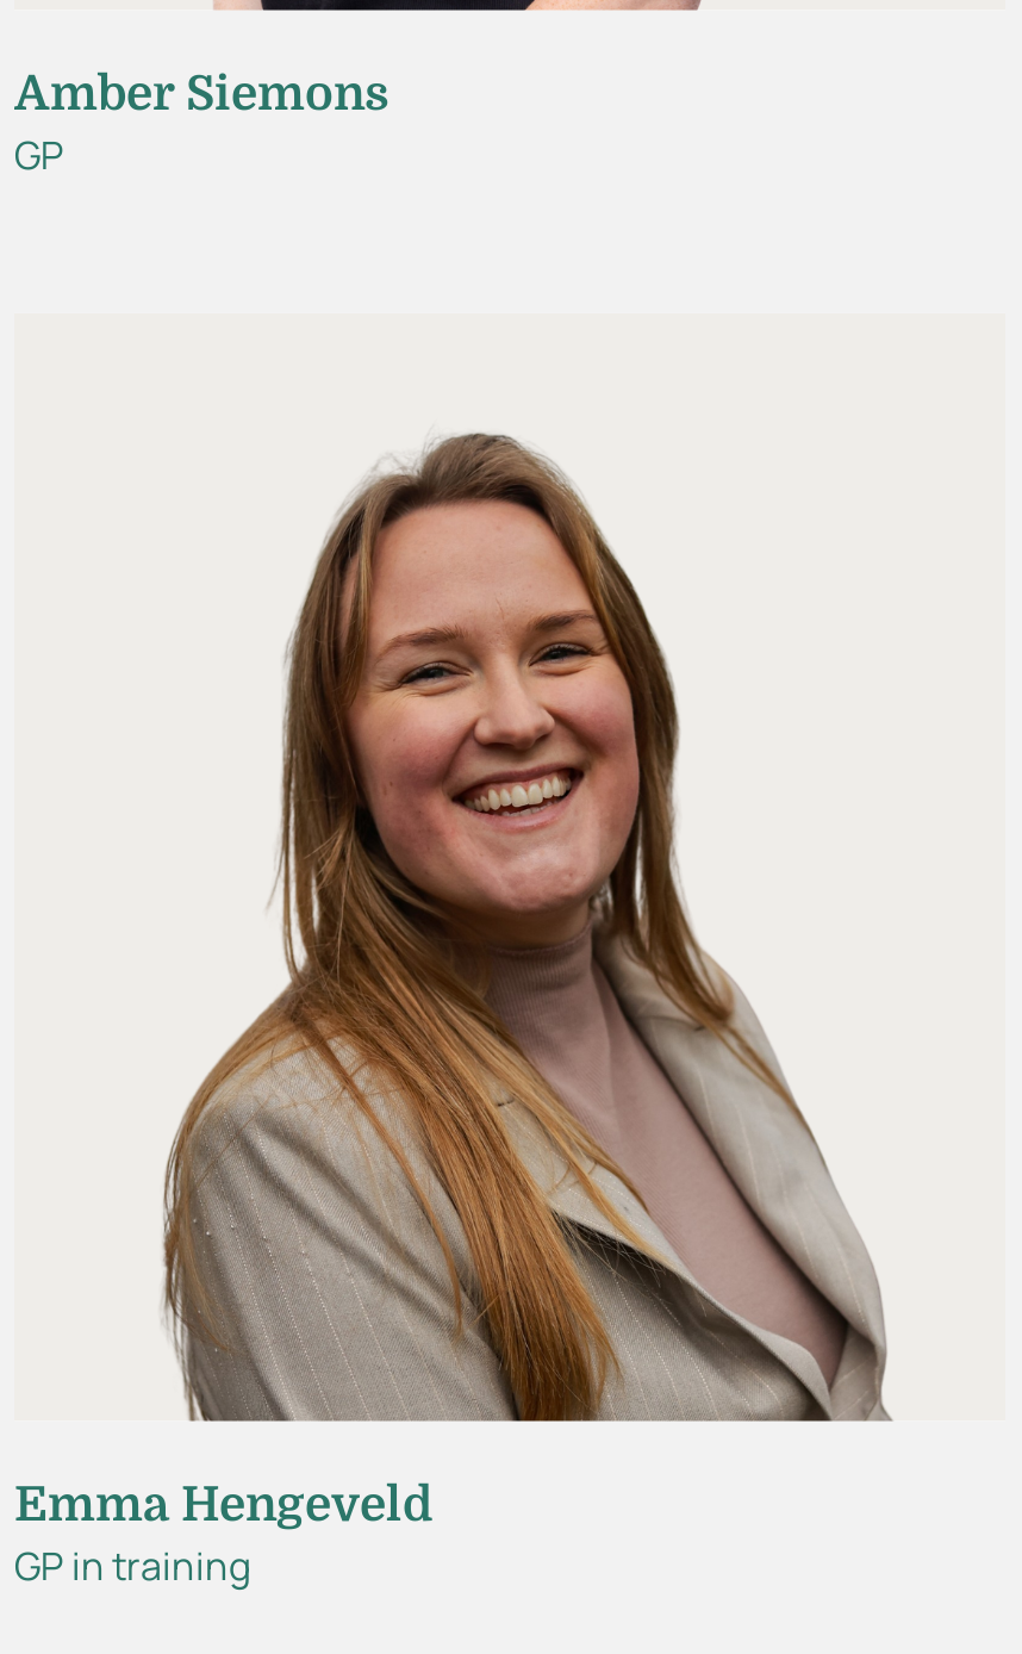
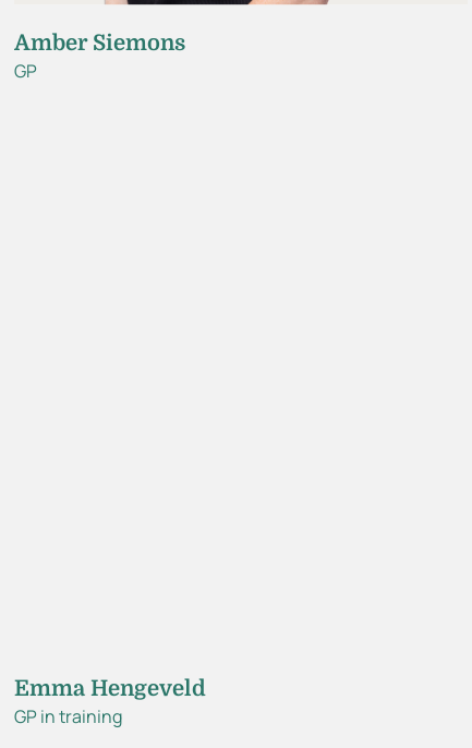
- [image]
